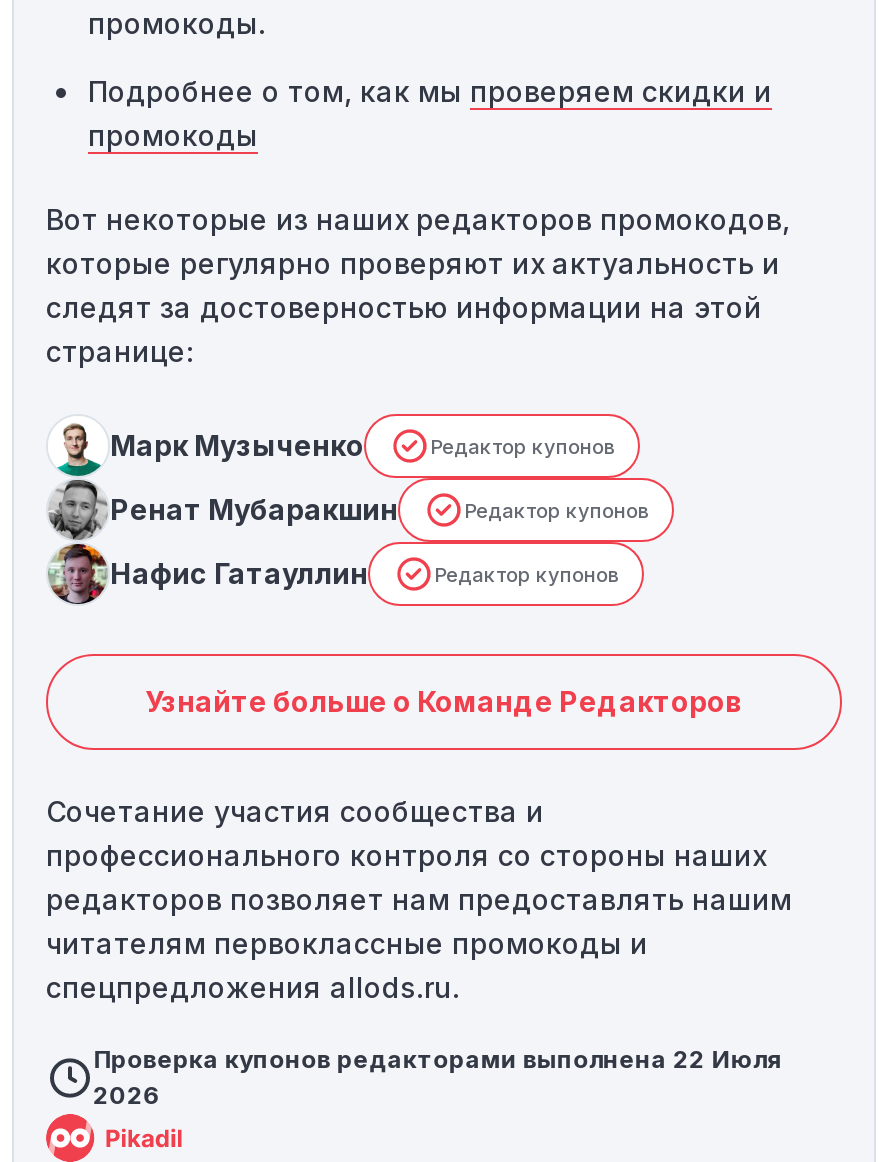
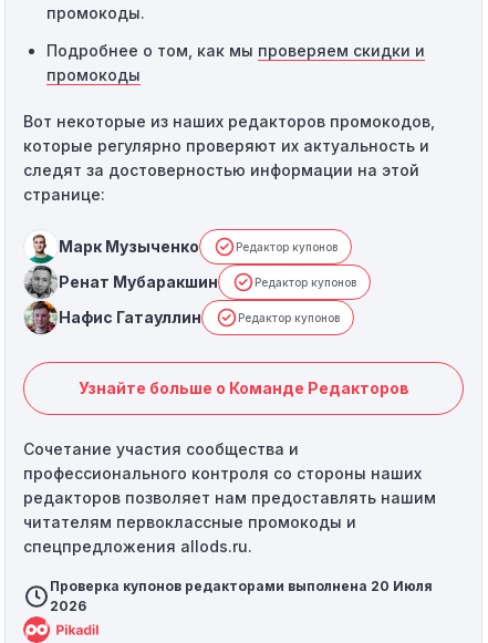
- Проверка купонов редакторами выполнена 22 Июля
+ Проверка купонов редакторами выполнена 20 Июля
